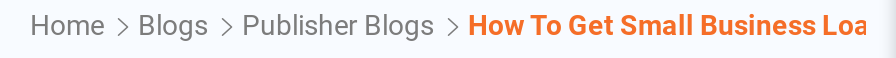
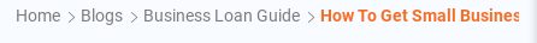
- Publisher Blogs
+ Business Loan Guide
